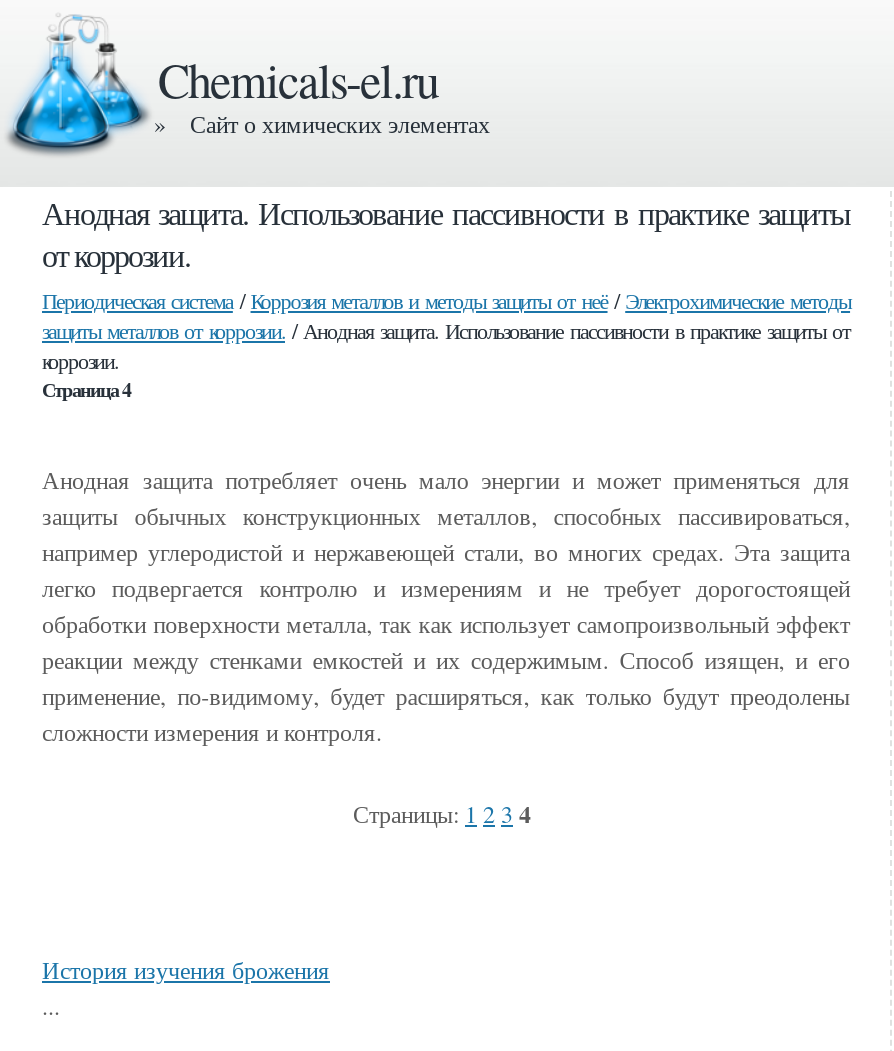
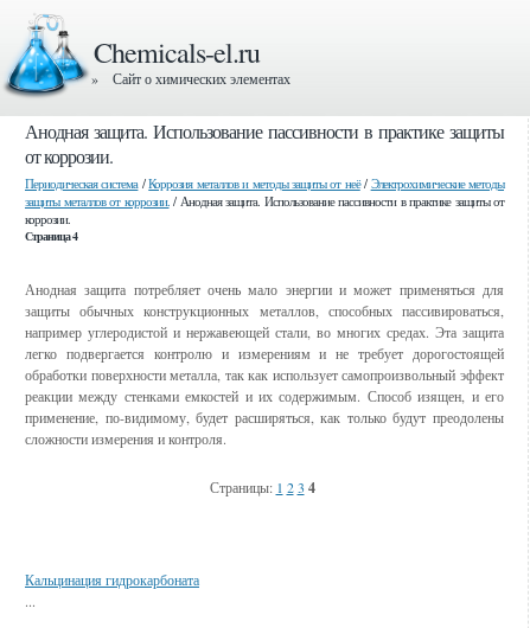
- История изучения брожения
+ Кальцинация гидрокарбоната
